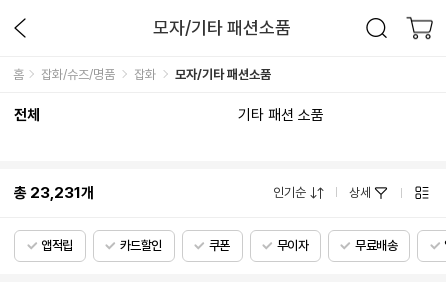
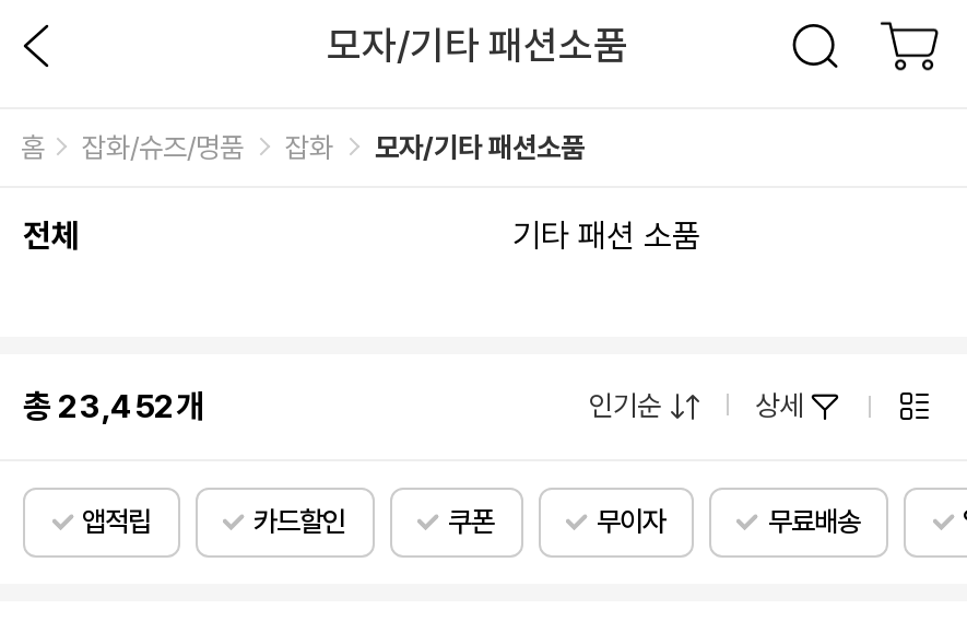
- 총 23,231개
+ 총 23,452개
